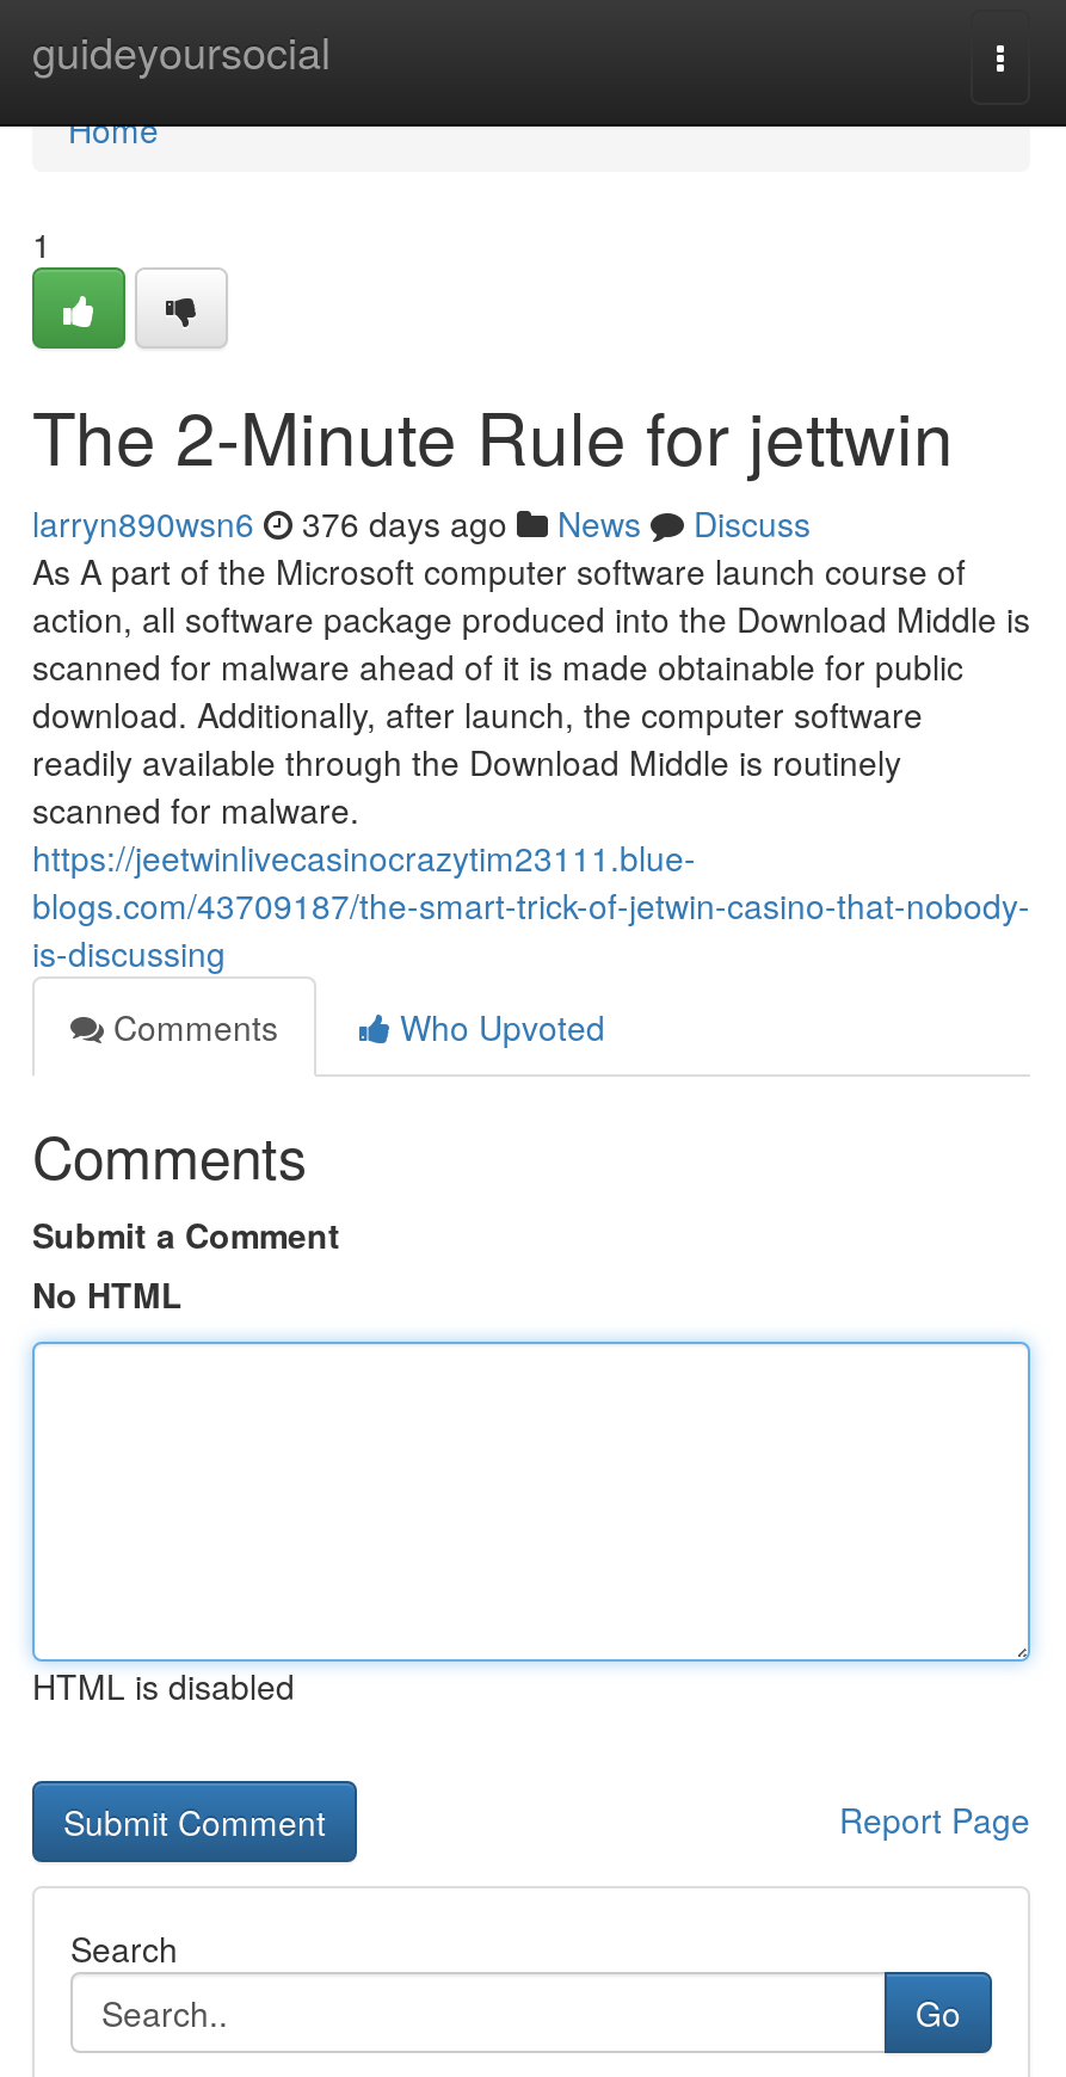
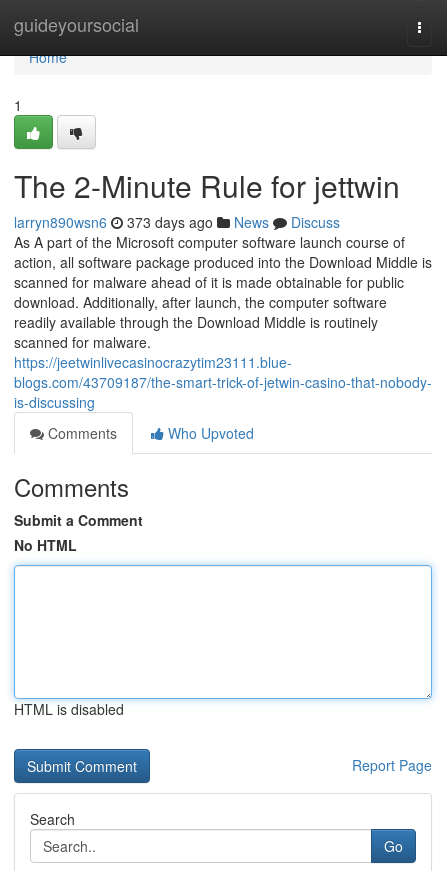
- larryn890wsn6 376 days ago News Discuss
+ larryn890wsn6 373 days ago News Discuss
